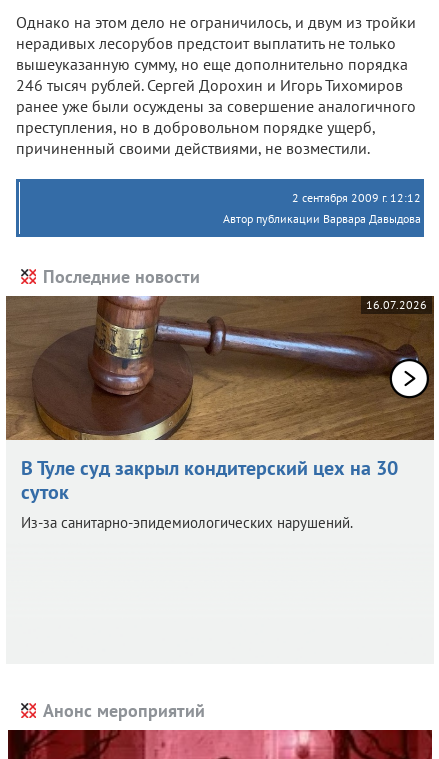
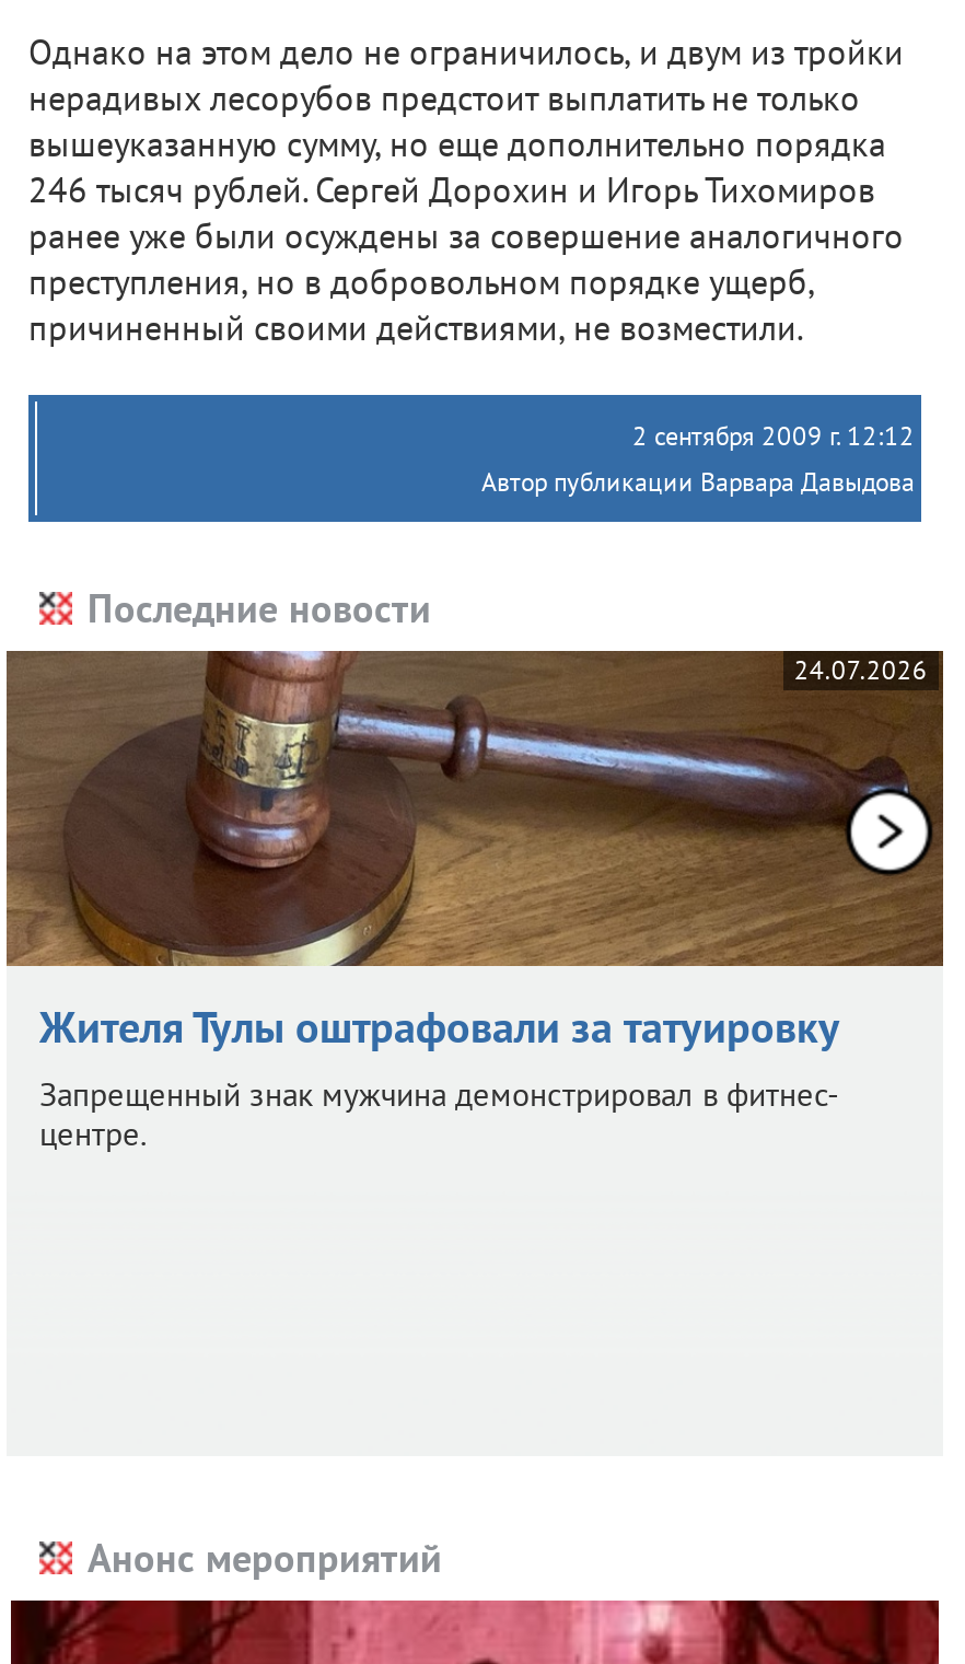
- 16.07.2026
+ 24.07.2026

- В Туле суд закрыл кондитерский цех на 30
- суток
- Из-за санитарно-эпидемиологических нарушений.
+ Жителя Тулы оштрафовали за татуировку
+ Запрещенный знак мужчина демонстрировал в фитнес-
+ центре.
